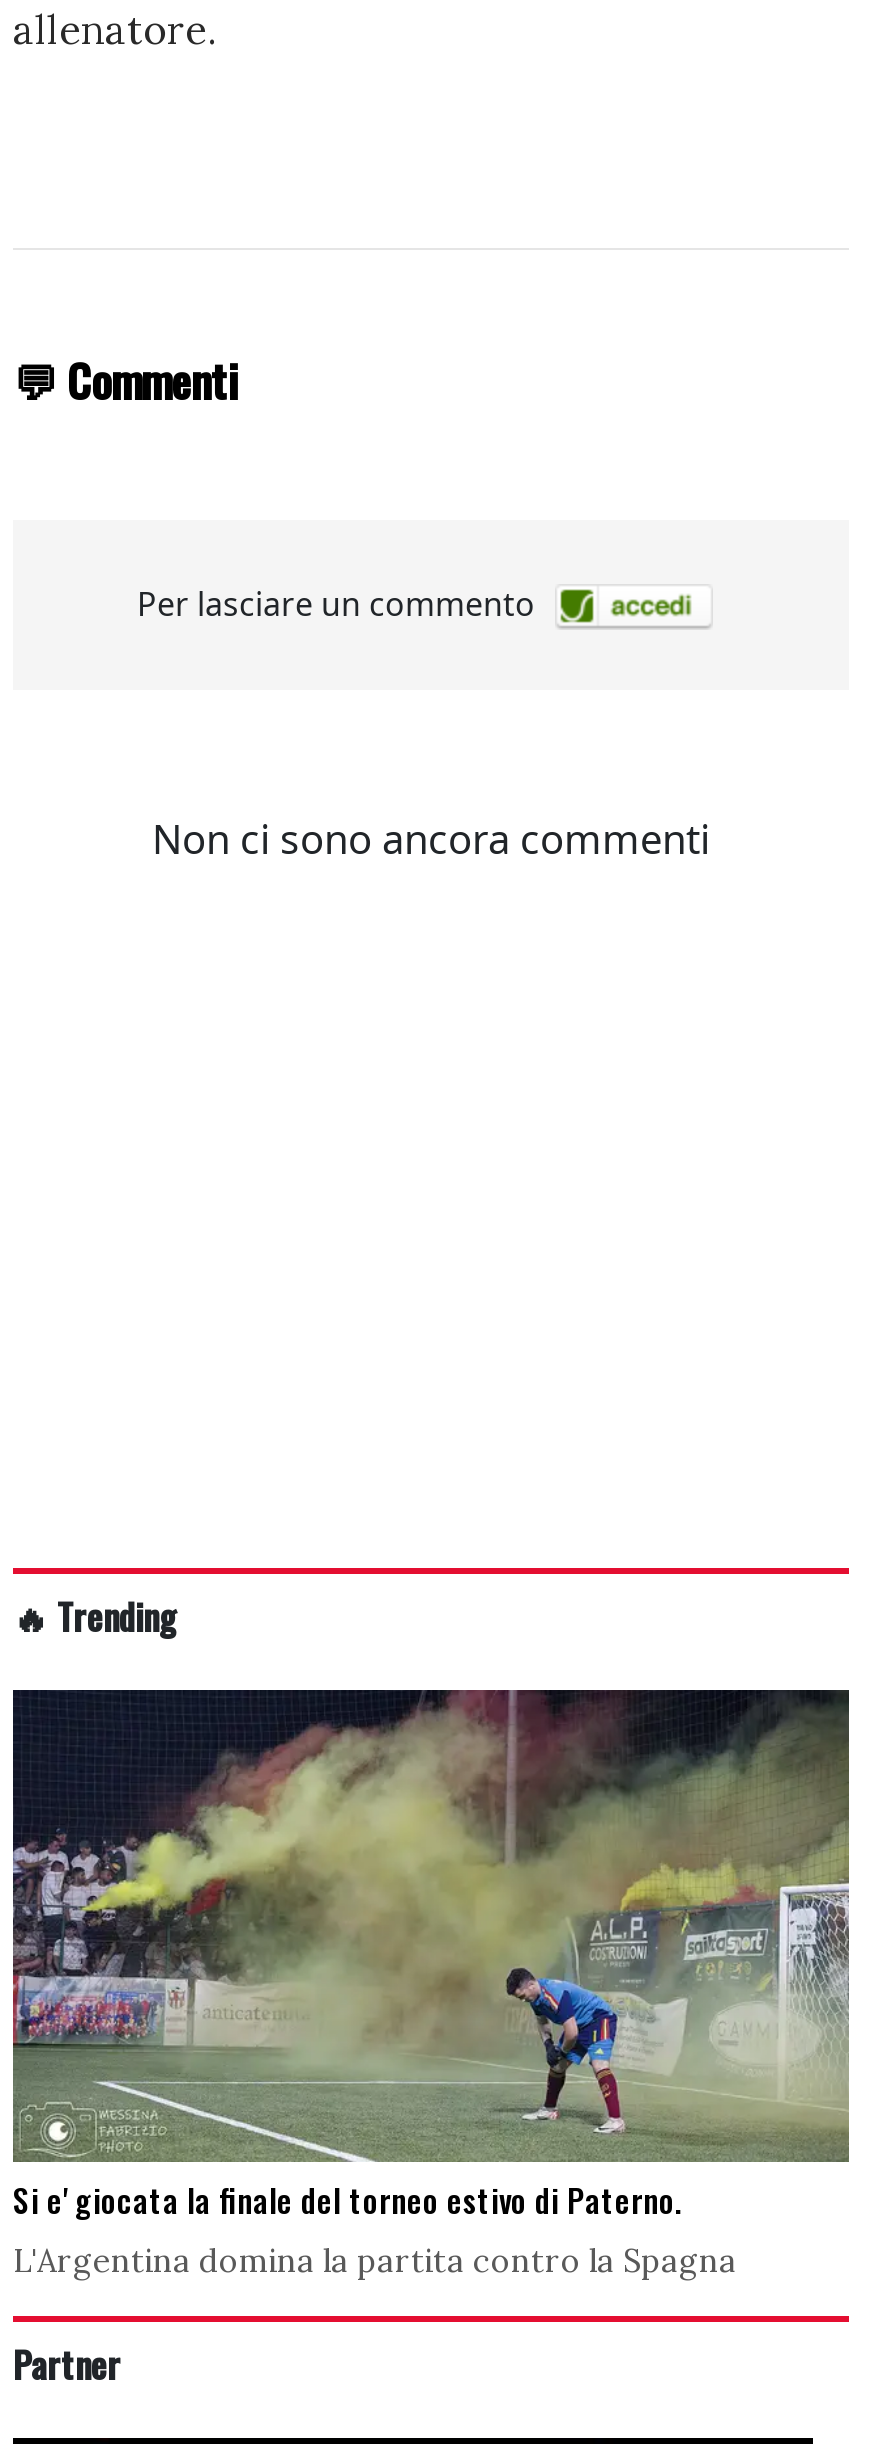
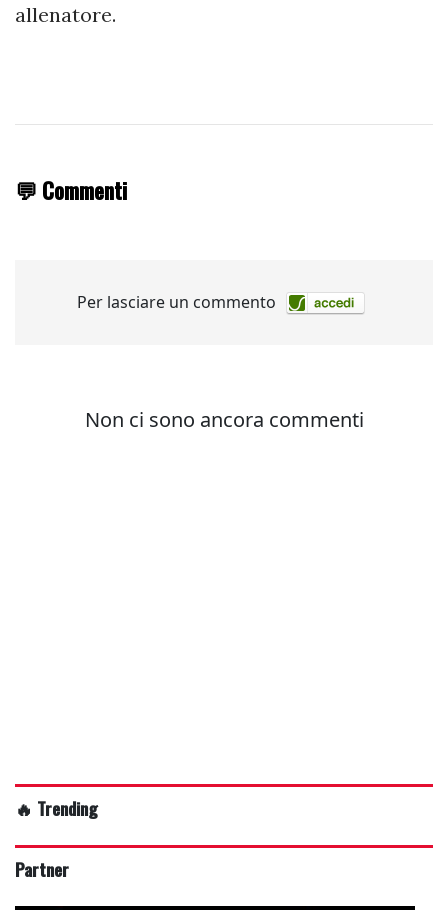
- [image]
- Si e' giocata la finale del torneo estivo di Paterno.
- L'Argentina domina la partita contro la Spagna
